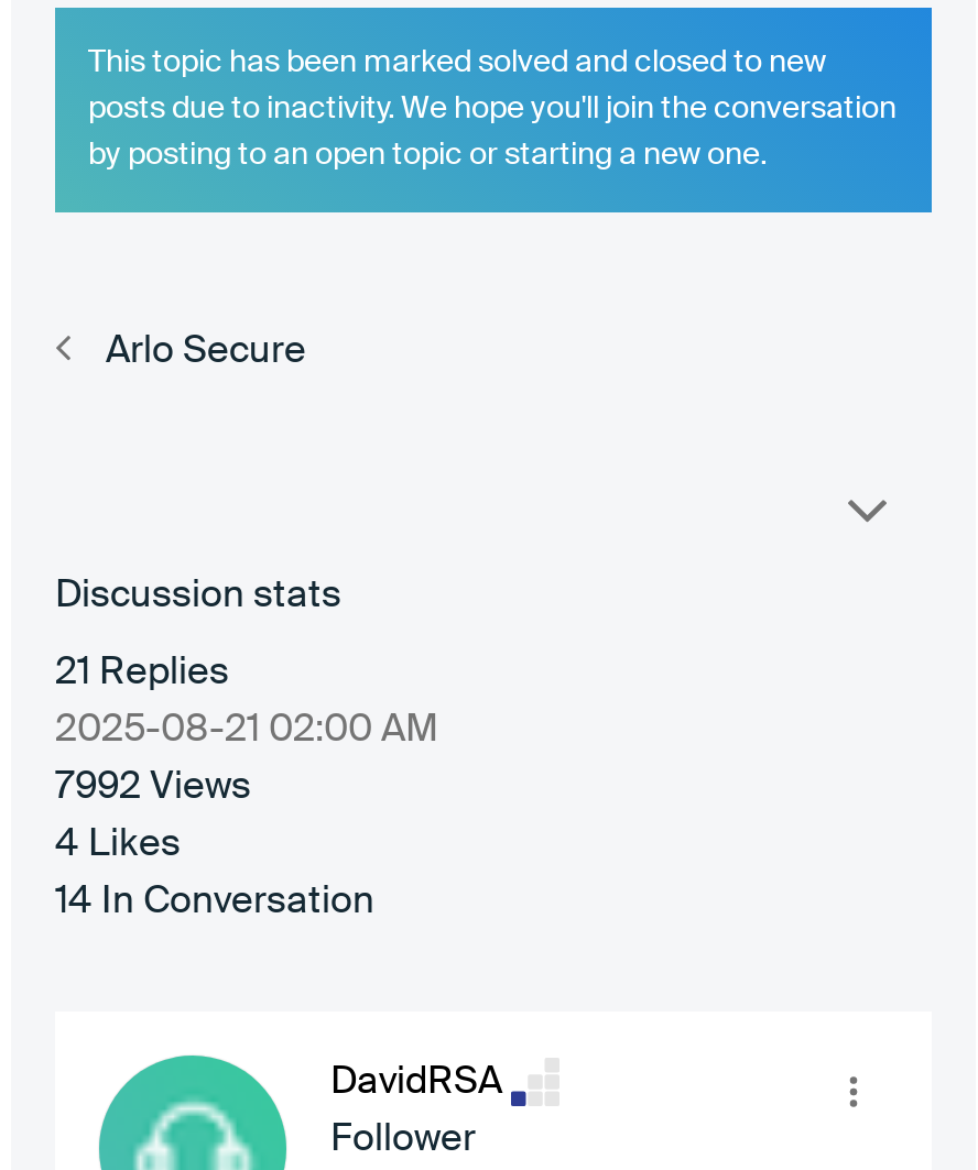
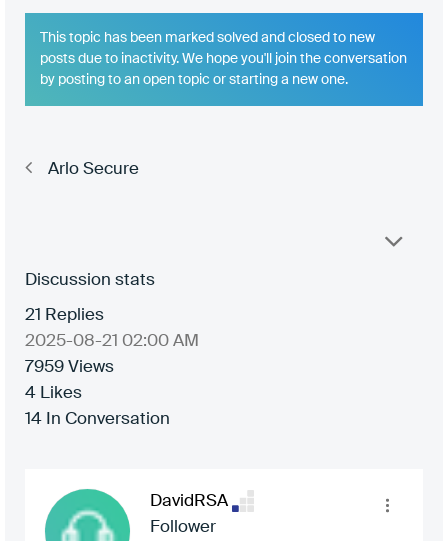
- 7992 Views
+ 7959 Views
